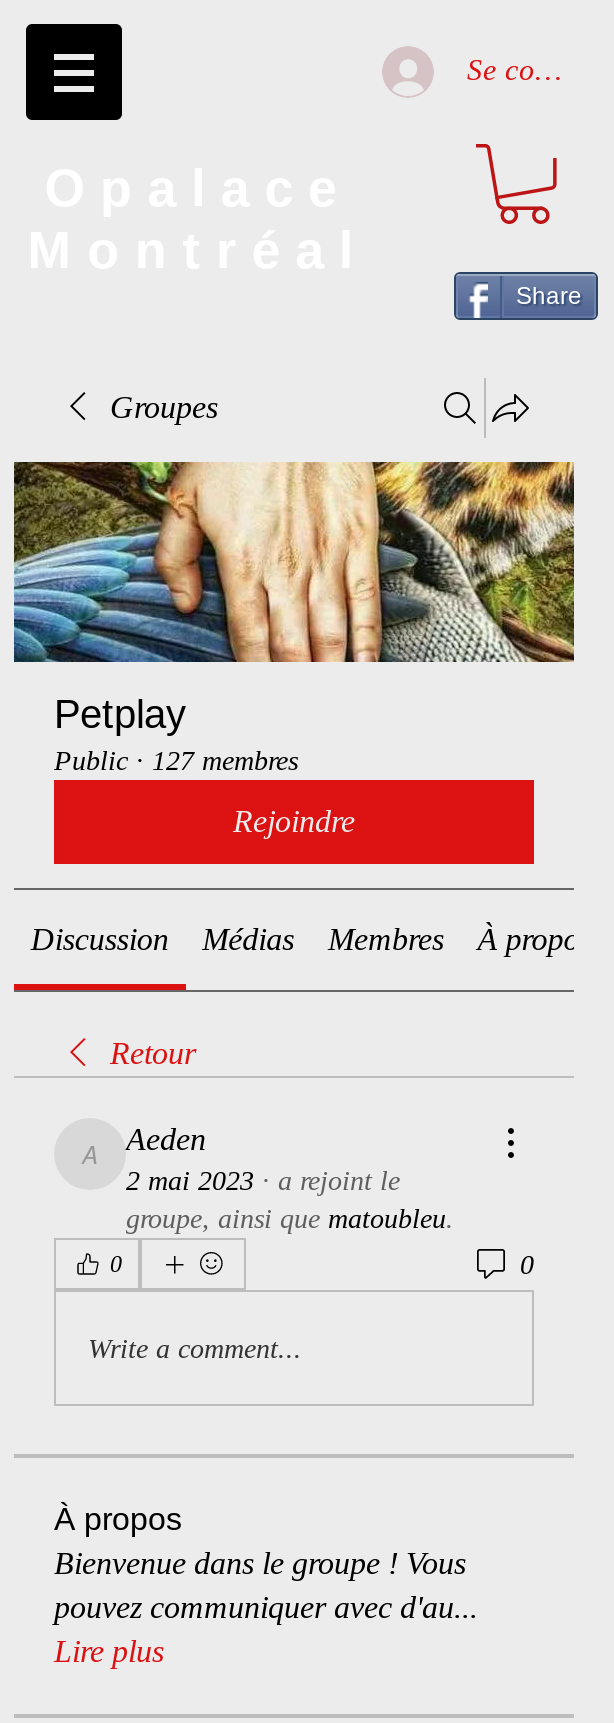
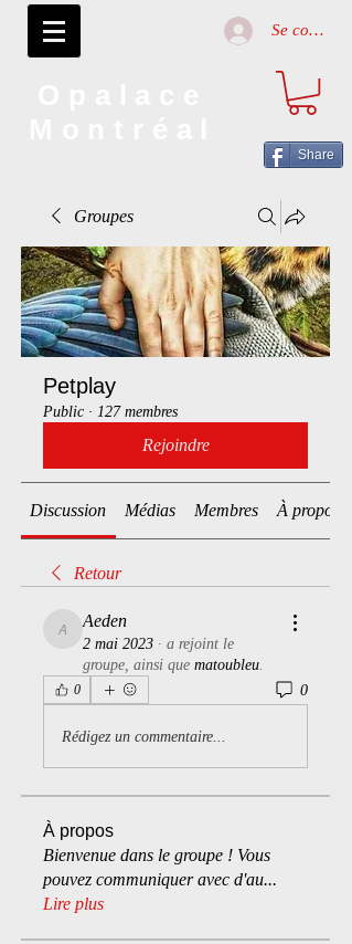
- Write a comment...
+ Rédigez un commentaire...
